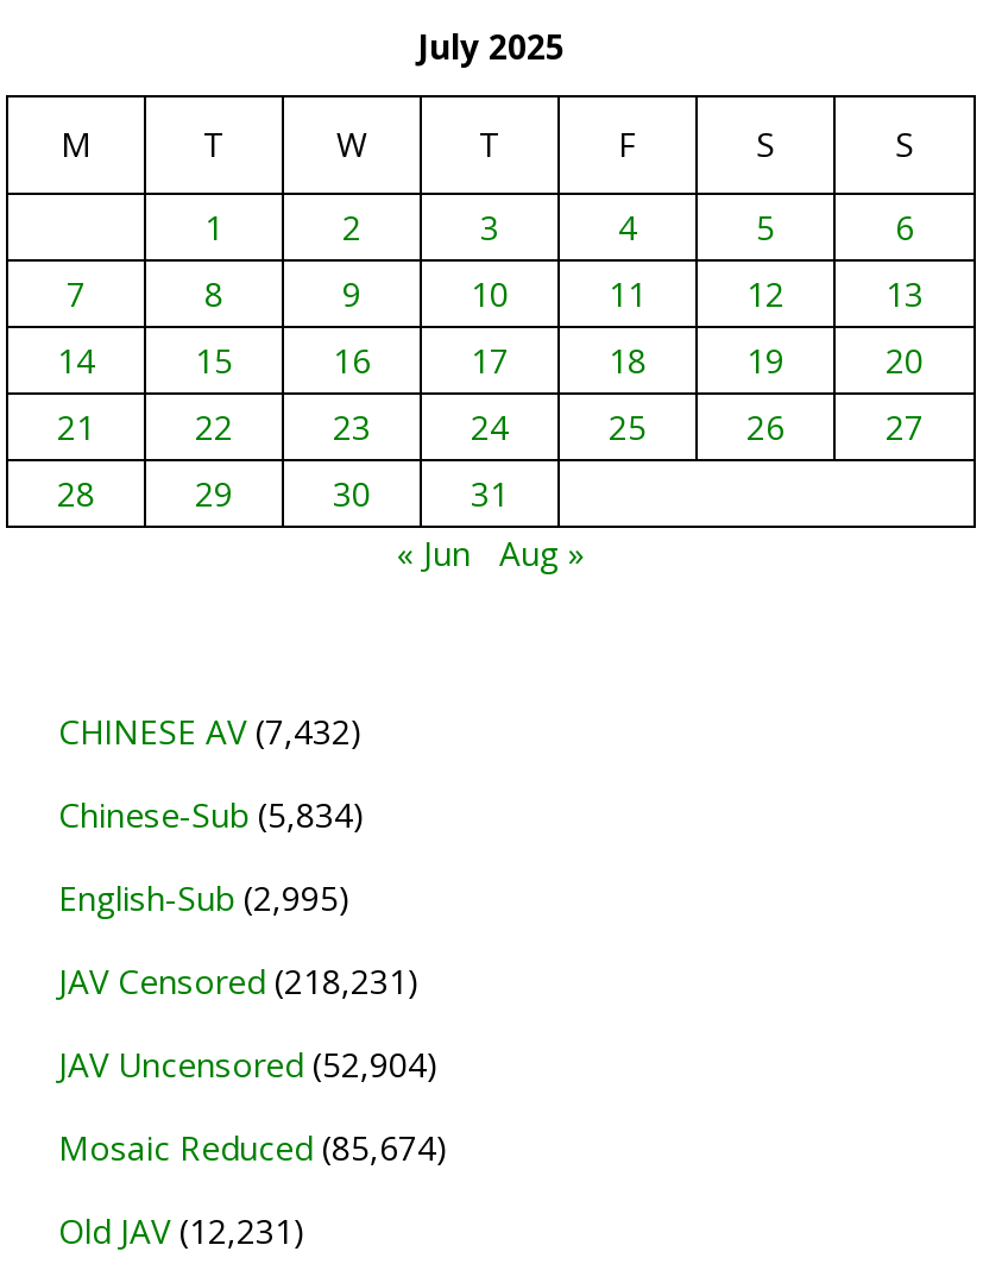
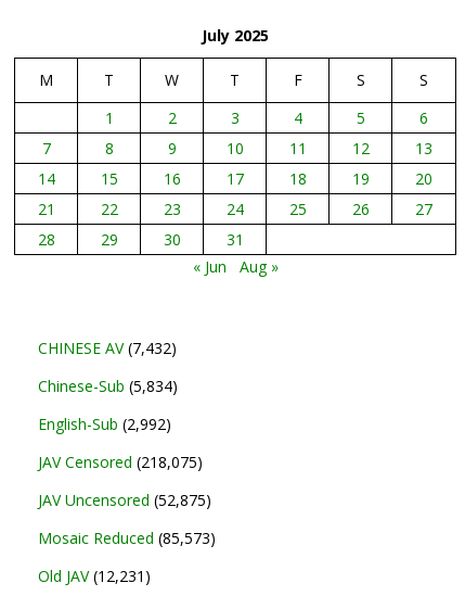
- English-Sub (2,995)
+ English-Sub (2,992)

- JAV Censored (218,231)
+ JAV Censored (218,075)

- JAV Uncensored (52,904)
+ JAV Uncensored (52,875)

- Mosaic Reduced (85,674)
+ Mosaic Reduced (85,573)
